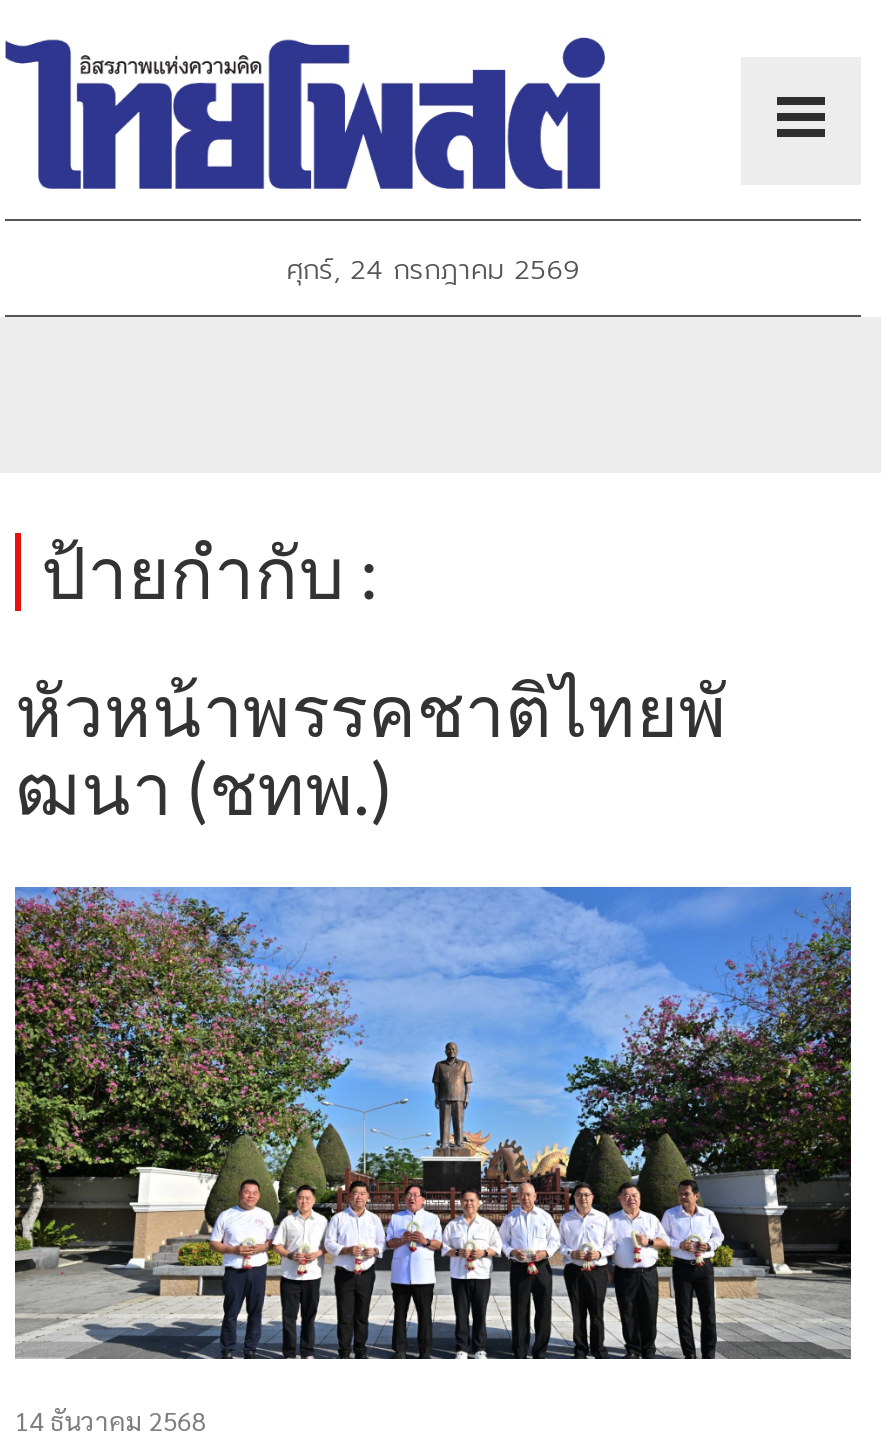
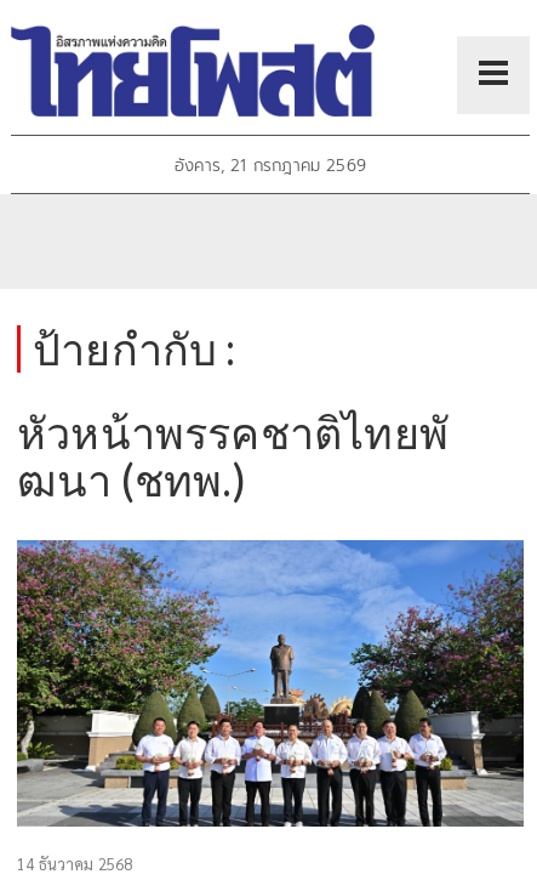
- ศุกร์, 24 กรกฎาคม 2569
+ อังคาร, 21 กรกฎาคม 2569
